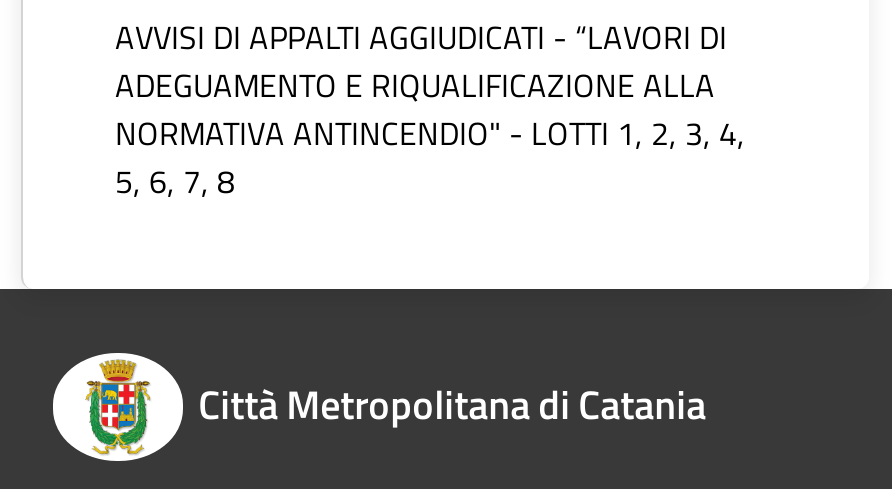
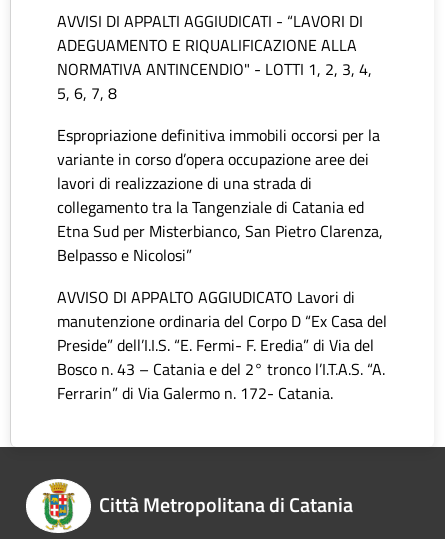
+ Espropriazione definitiva immobili occorsi per la
+ variante in corso d’opera occupazione aree dei
+ lavori di realizzazione di una strada di
+ collegamento tra la Tangenziale di Catania ed
+ Etna Sud per Misterbianco, San Pietro Clarenza,
+ Belpasso e Nicolosi”
+ AVVISO DI APPALTO AGGIUDICATO Lavori di
+ manutenzione ordinaria del Corpo D “Ex Casa del
+ Preside” dell’I.I.S. “E. Fermi- F. Eredia” di Via del
+ Bosco n. 43 – Catania e del 2° tronco l’I.T.A.S. “A.
+ Ferrarin” di Via Galermo n. 172- Catania.
